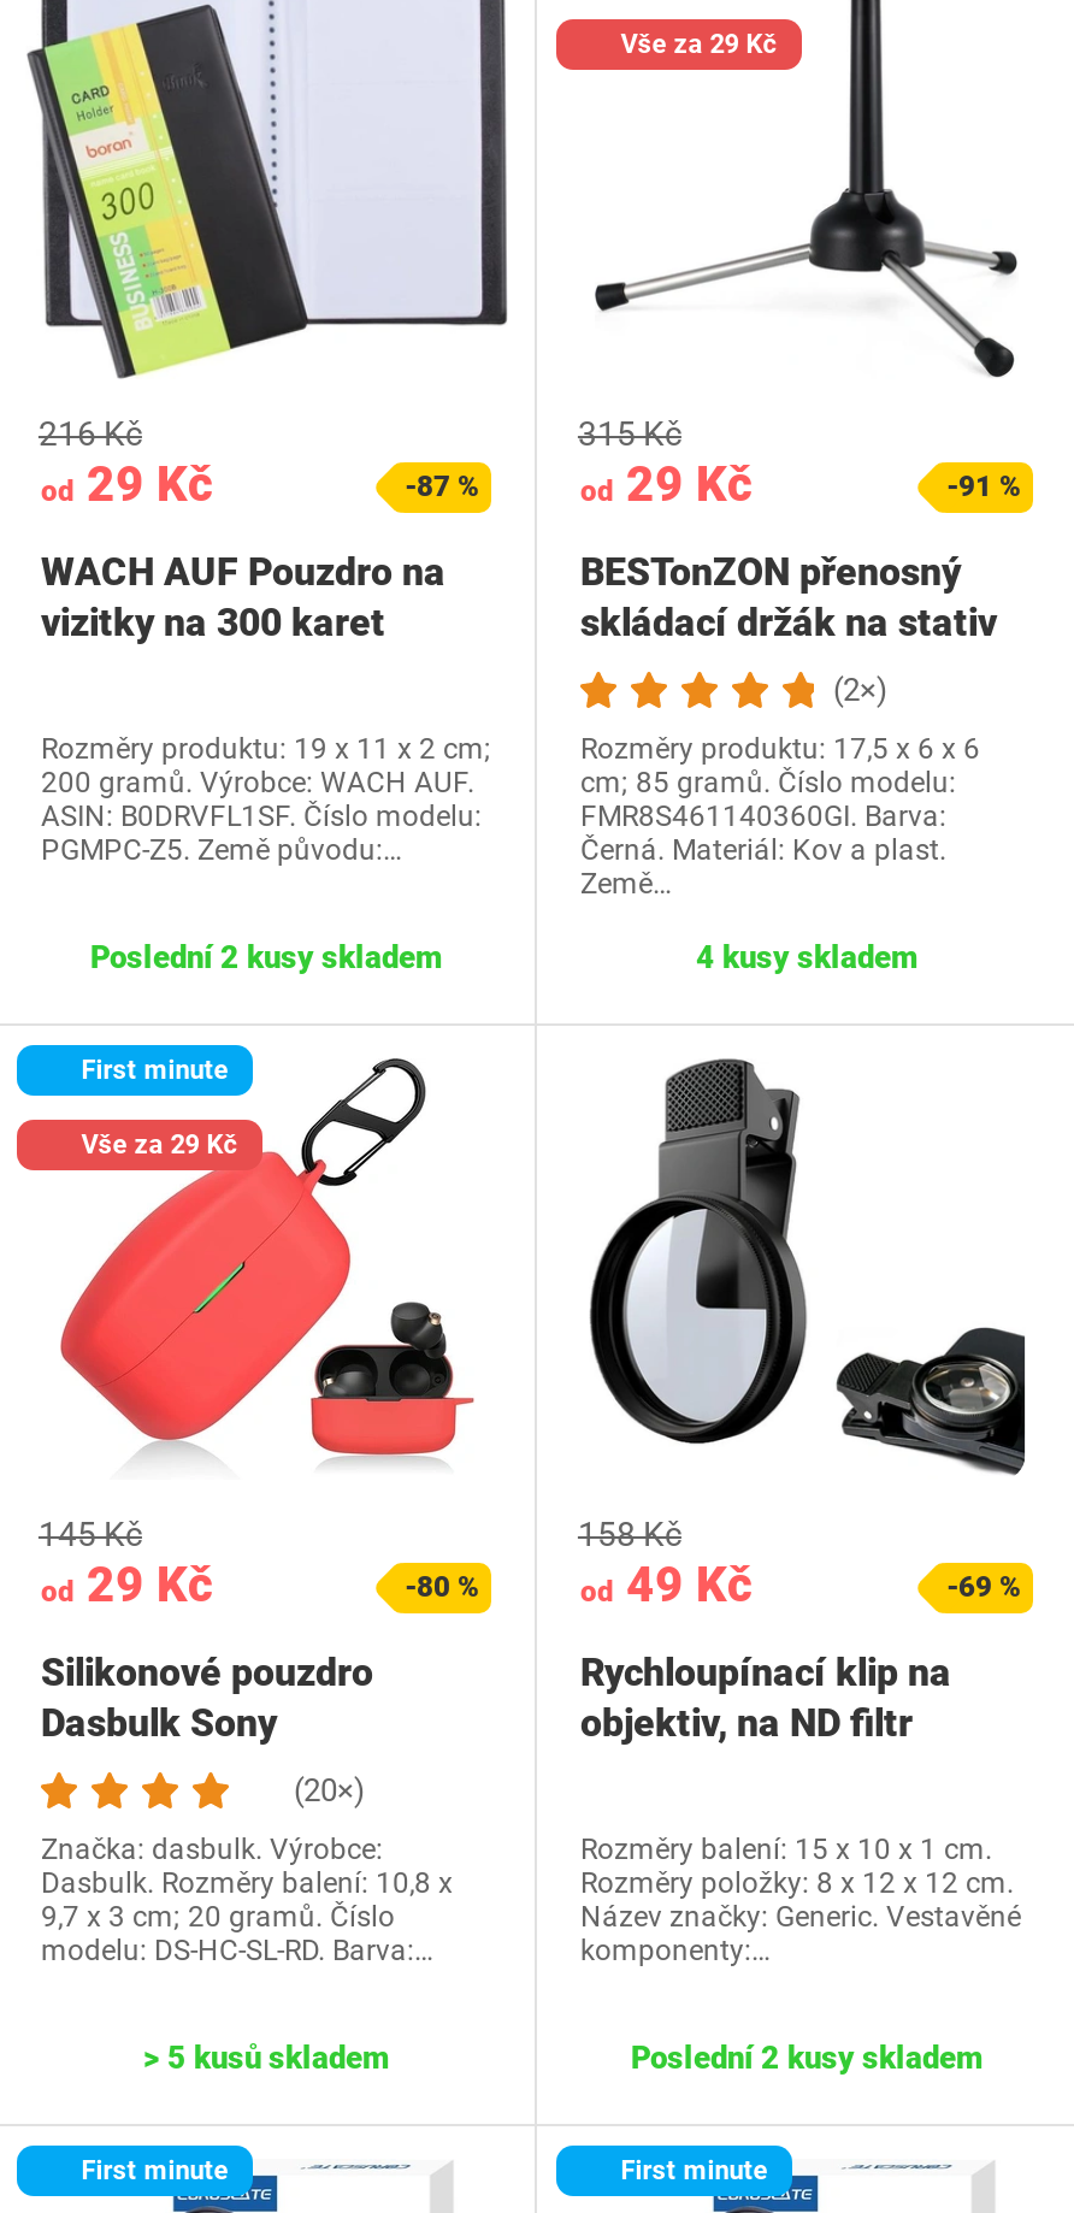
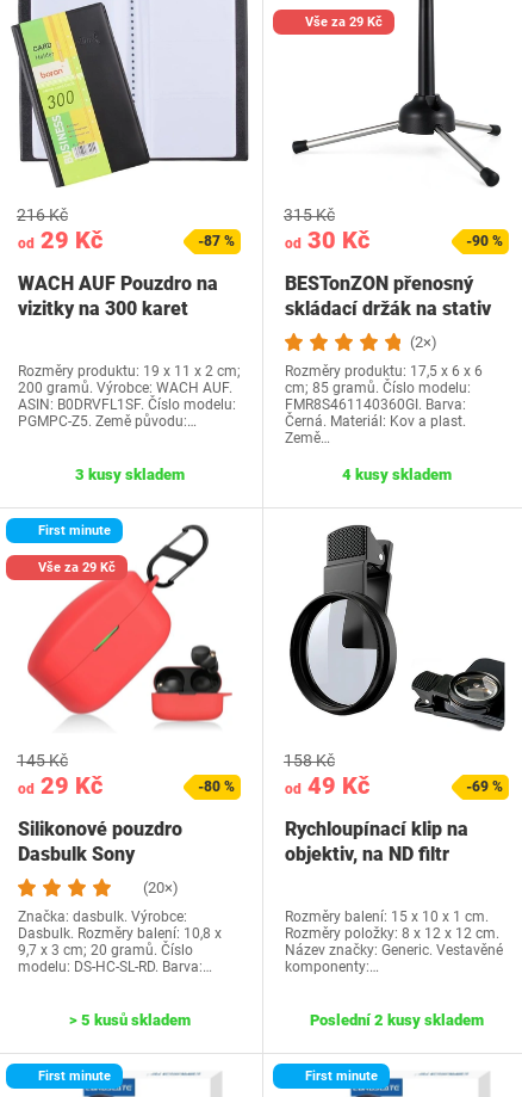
- od 29 Kč
+ od 30 Kč

- -91 %
+ -90 %

- Poslední 2 kusy skladem
+ 3 kusy skladem
